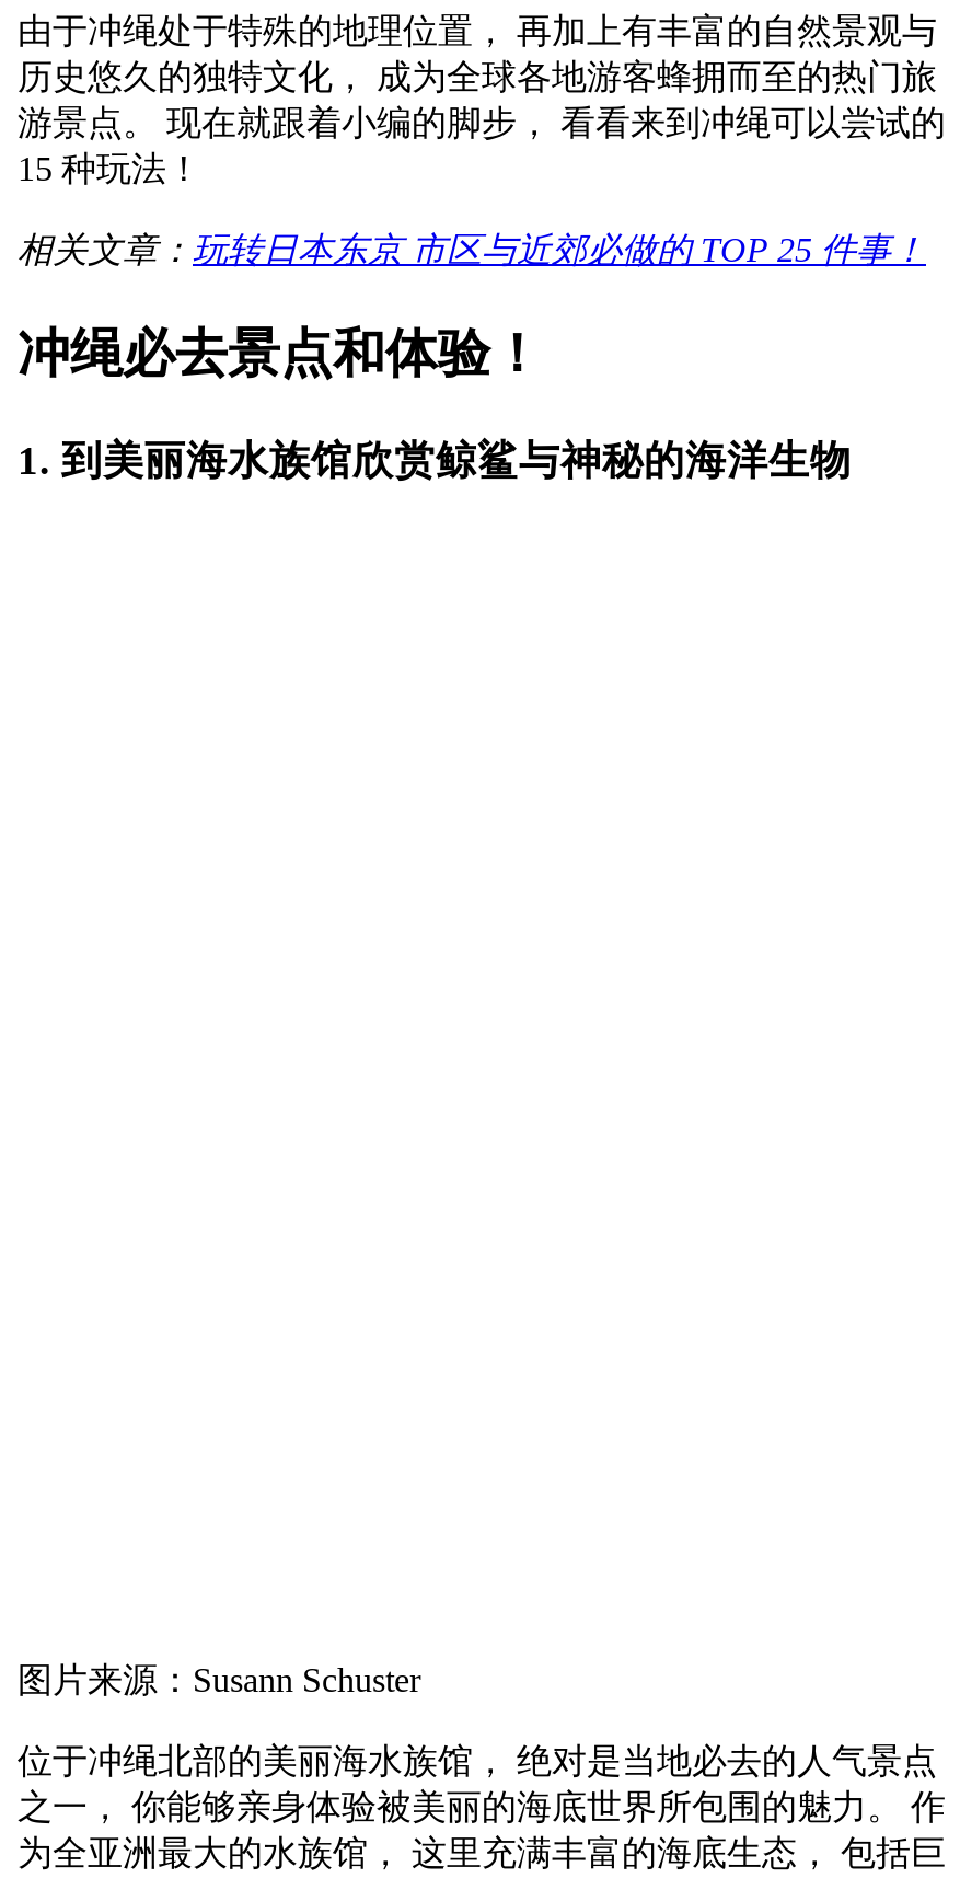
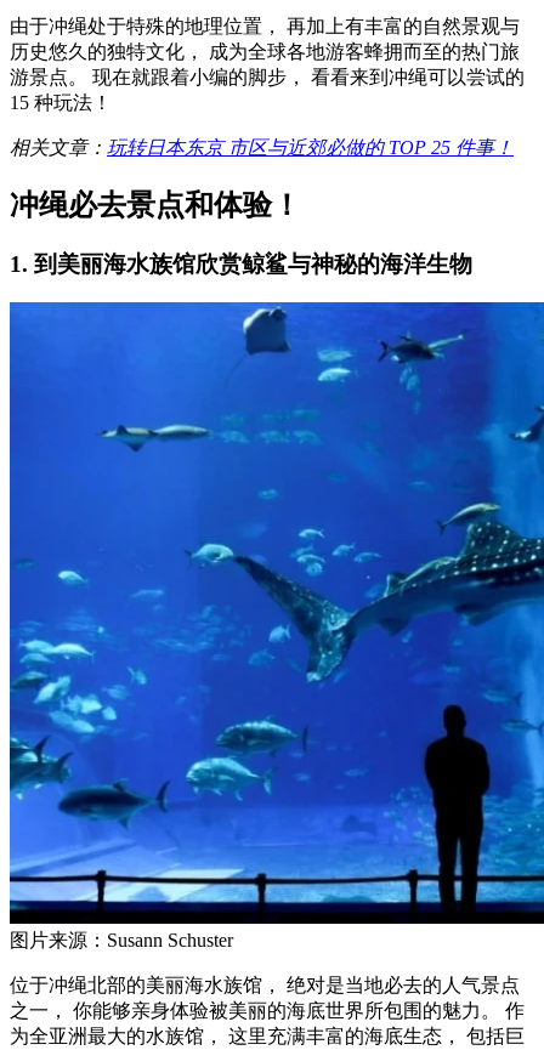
+ [image]
